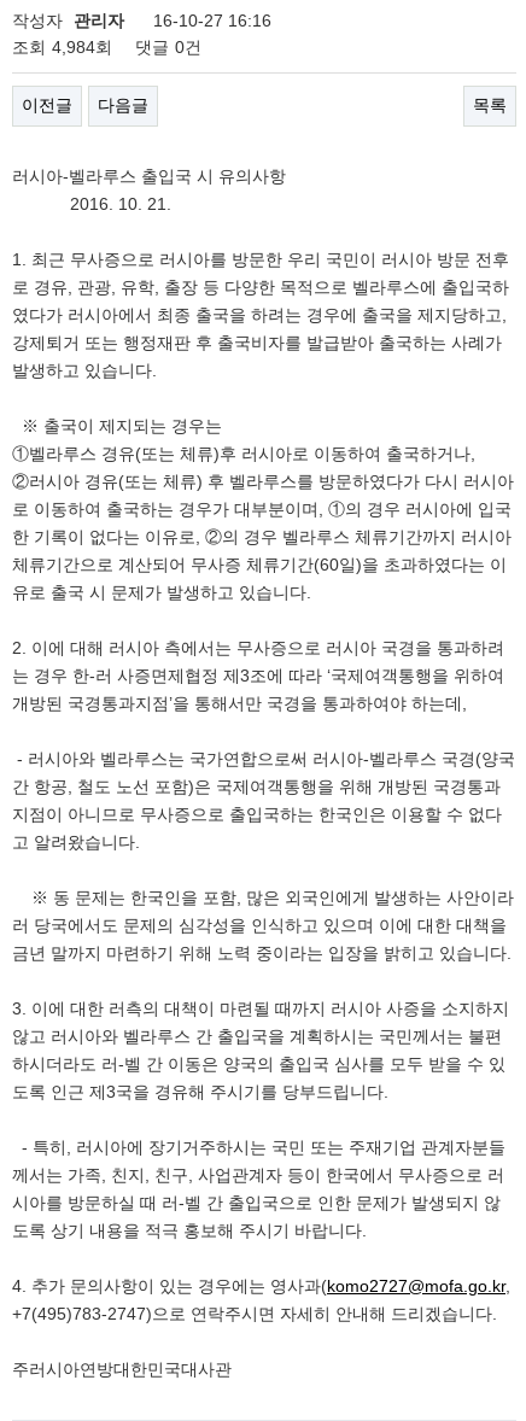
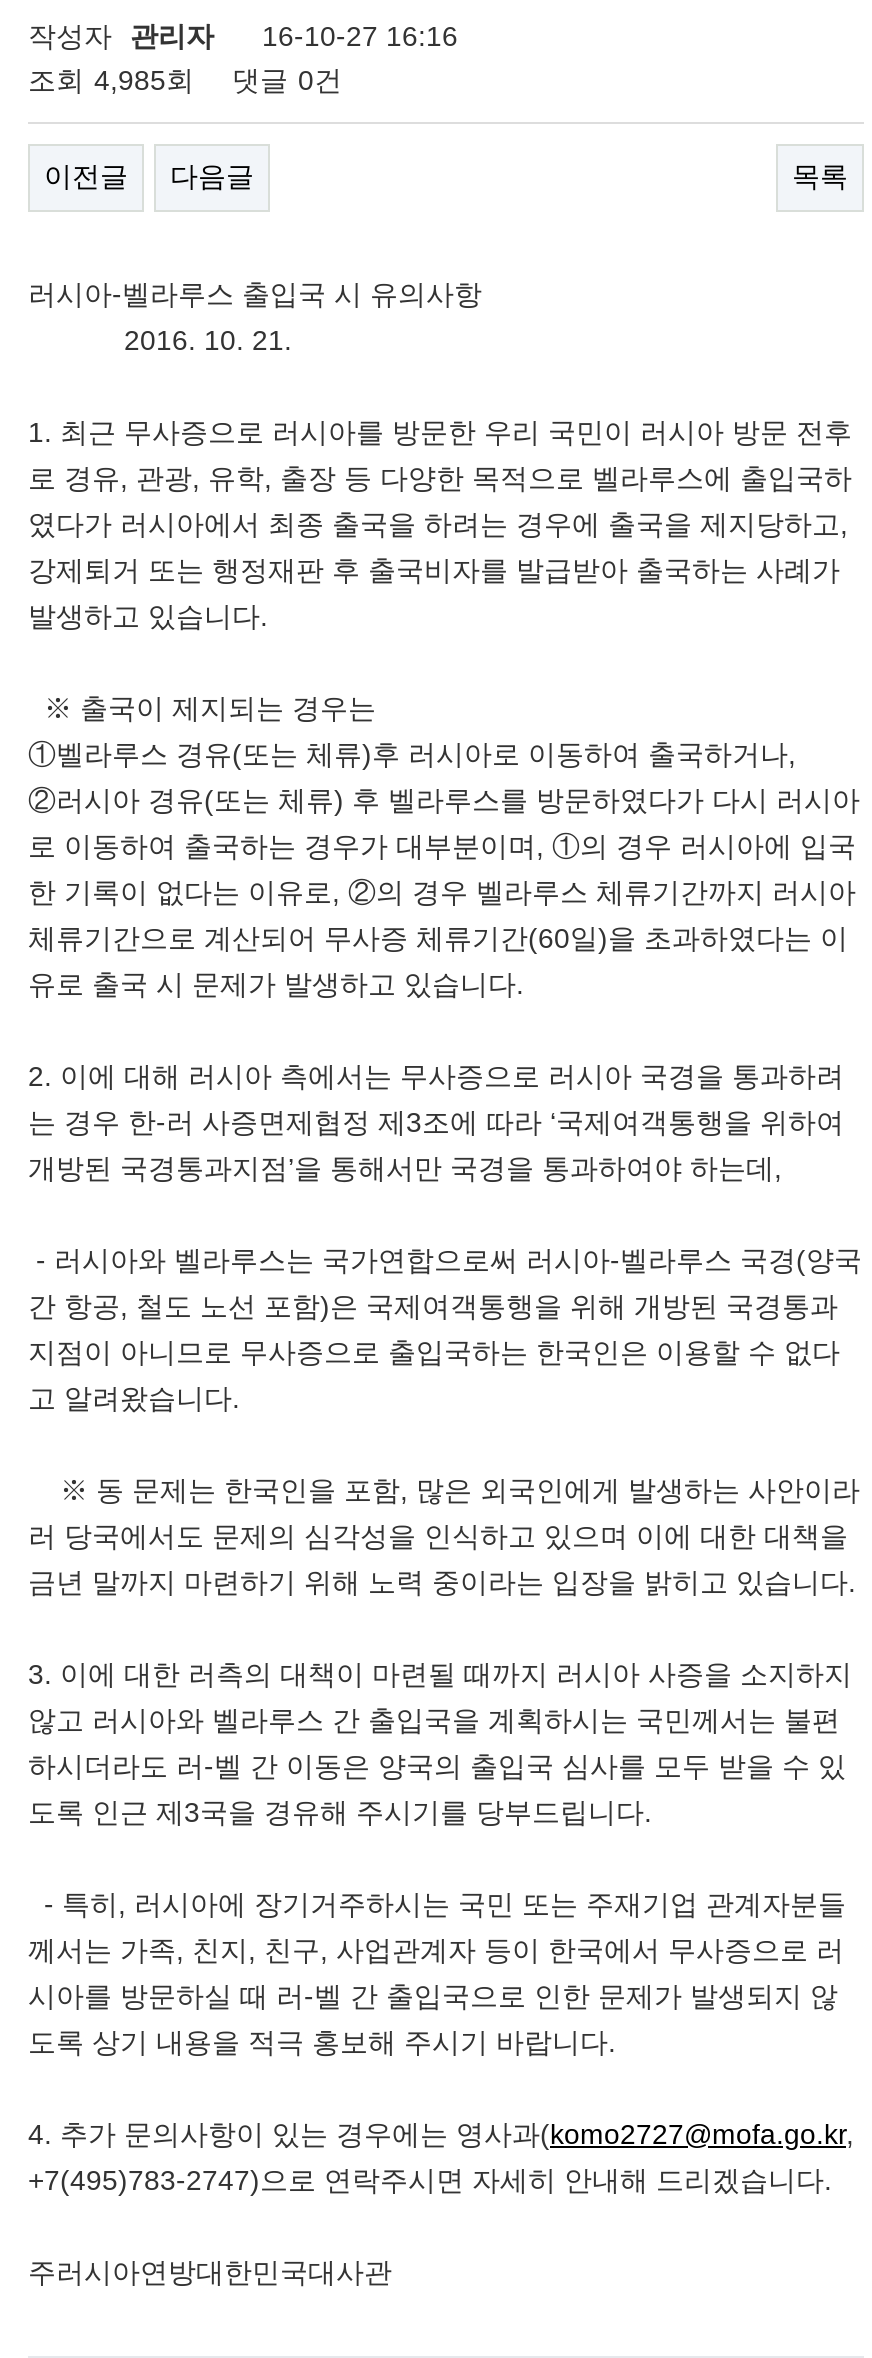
- 조회 4,984회 댓글 0건
+ 조회 4,985회 댓글 0건
